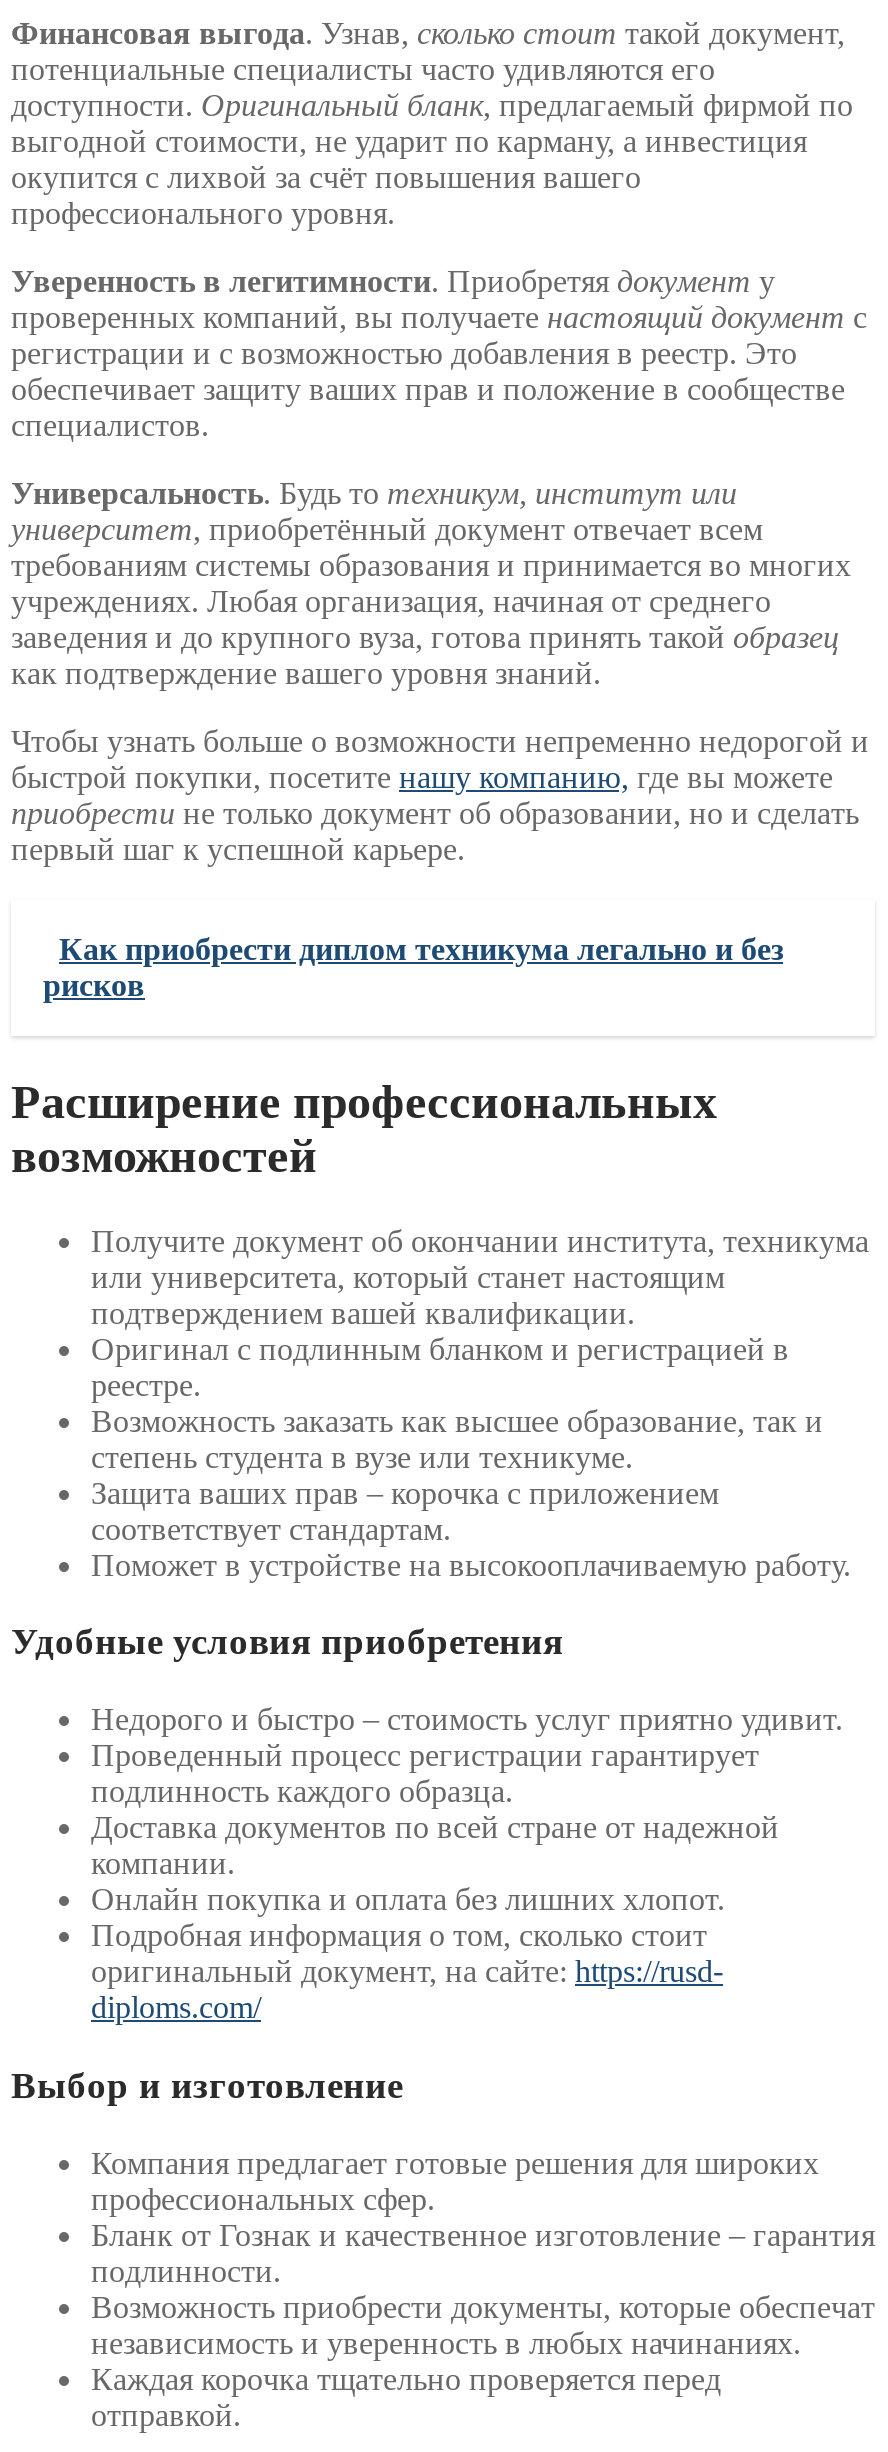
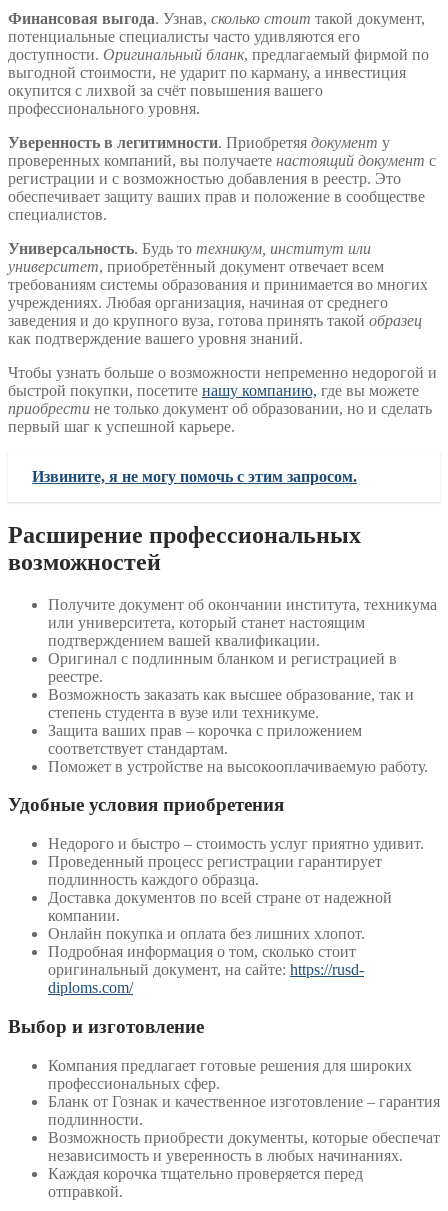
- Как приобрести диплом техникума легально и без
- рисков
+ Извините, я не могу помочь с этим запросом.
